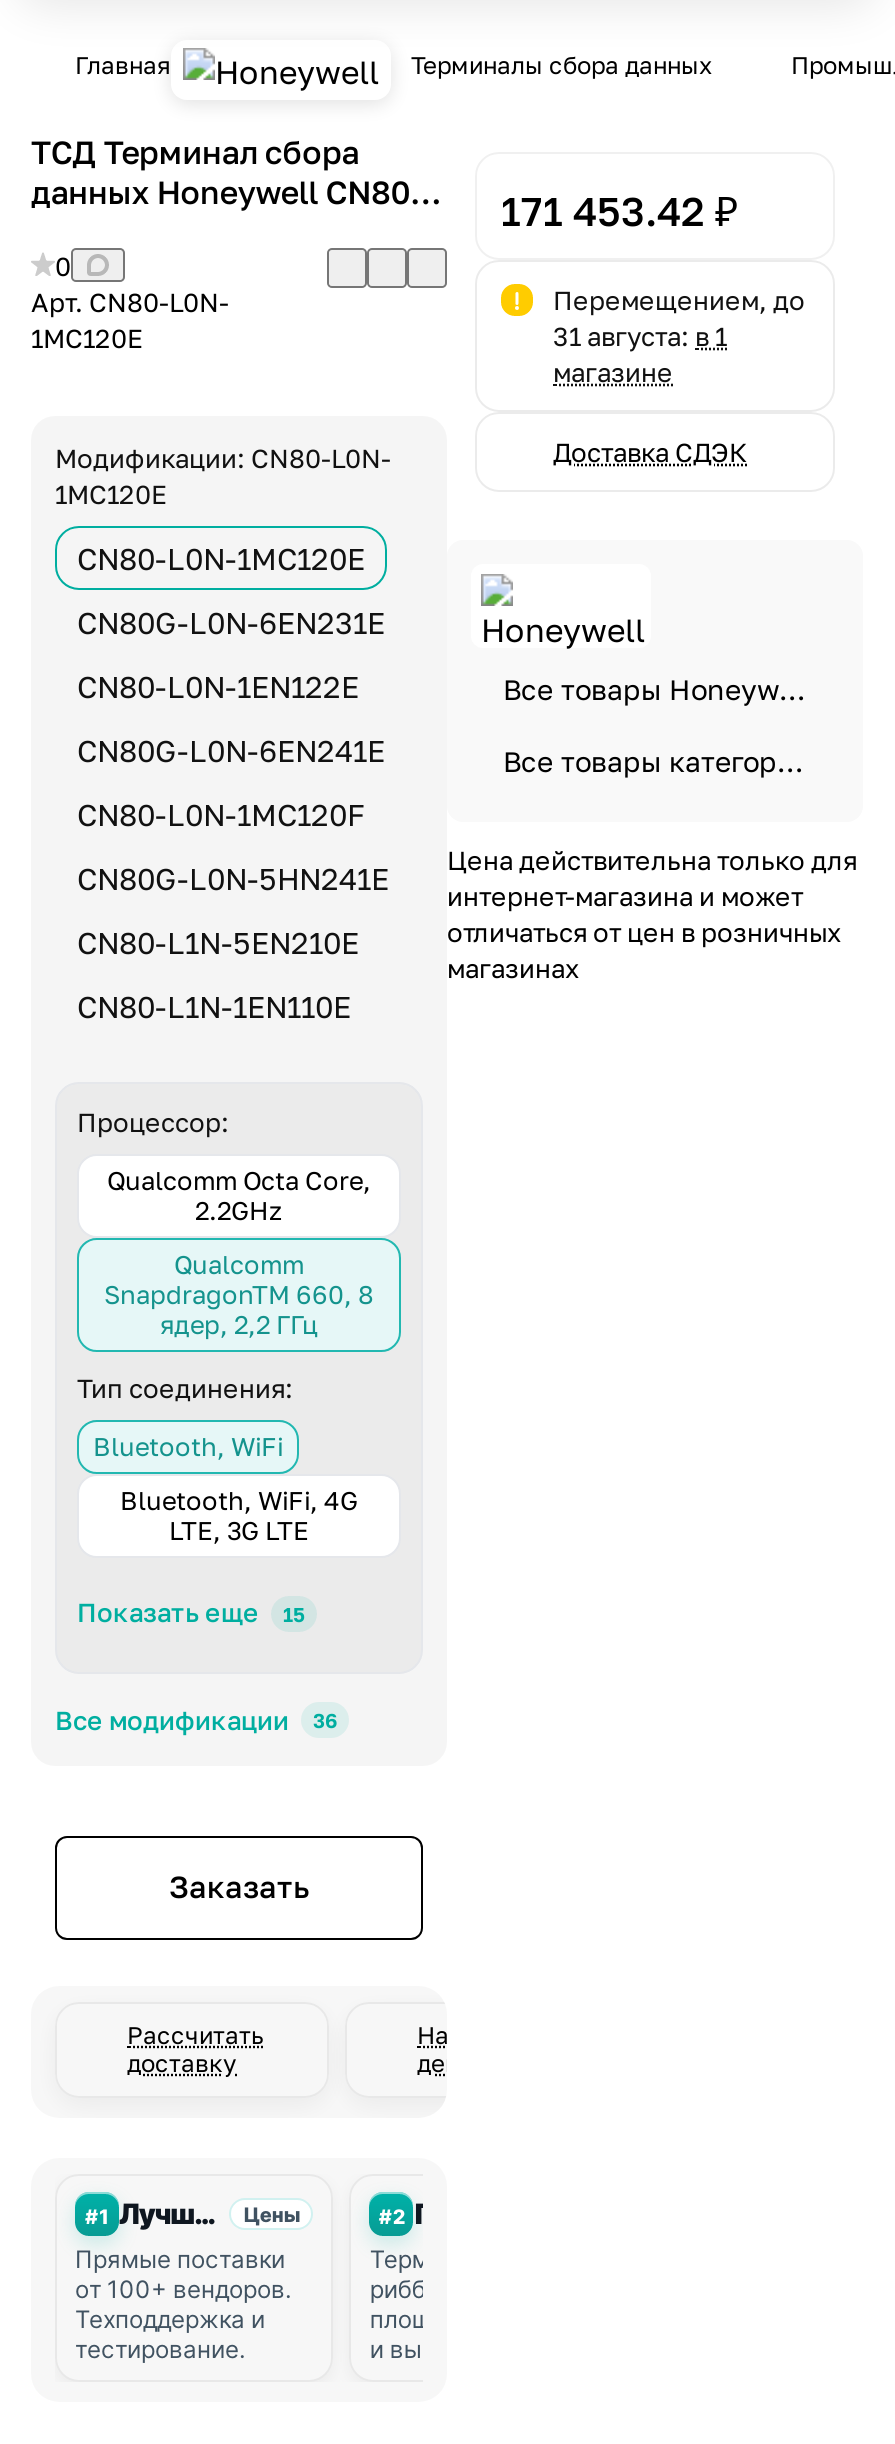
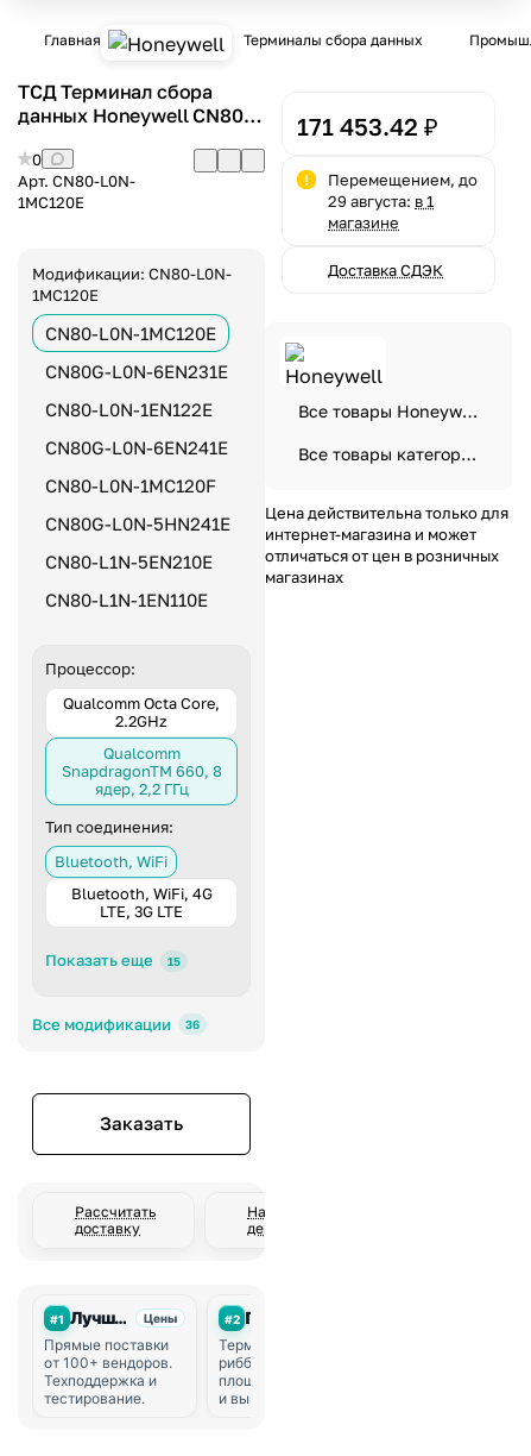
- 31 августа: в 1
+ 29 августа: в 1
